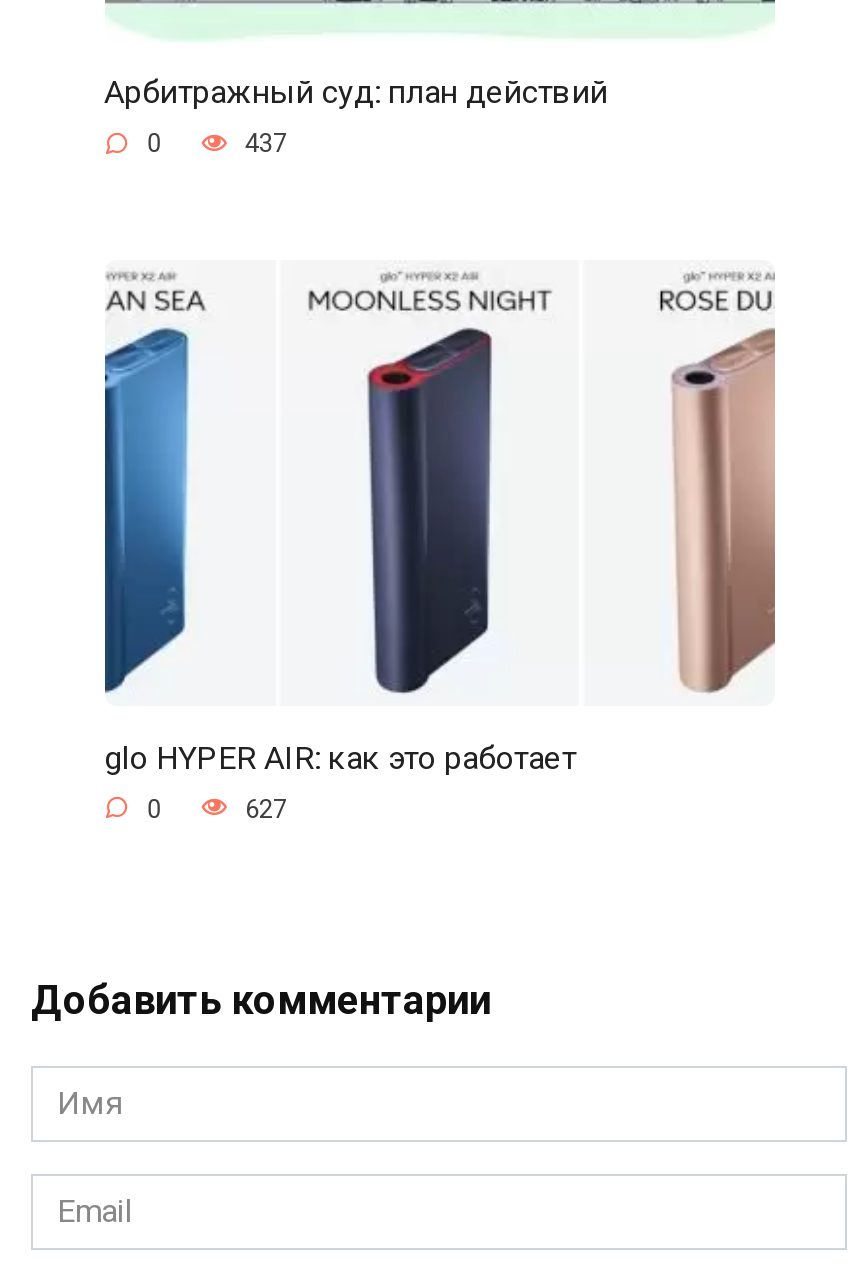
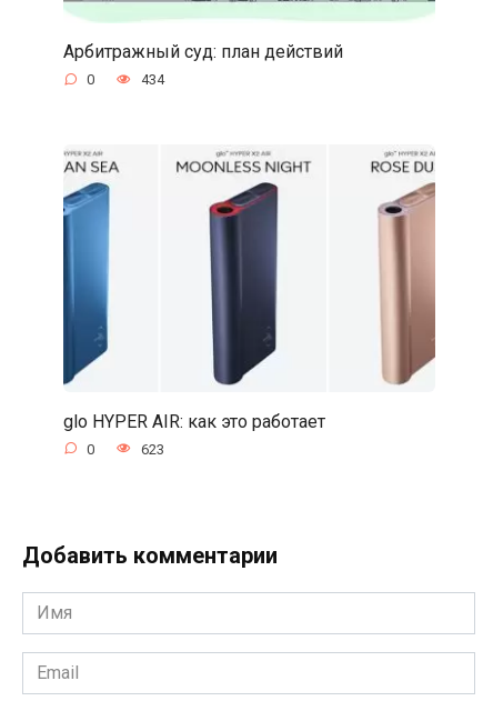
- 437
+ 434

- 627
+ 623
